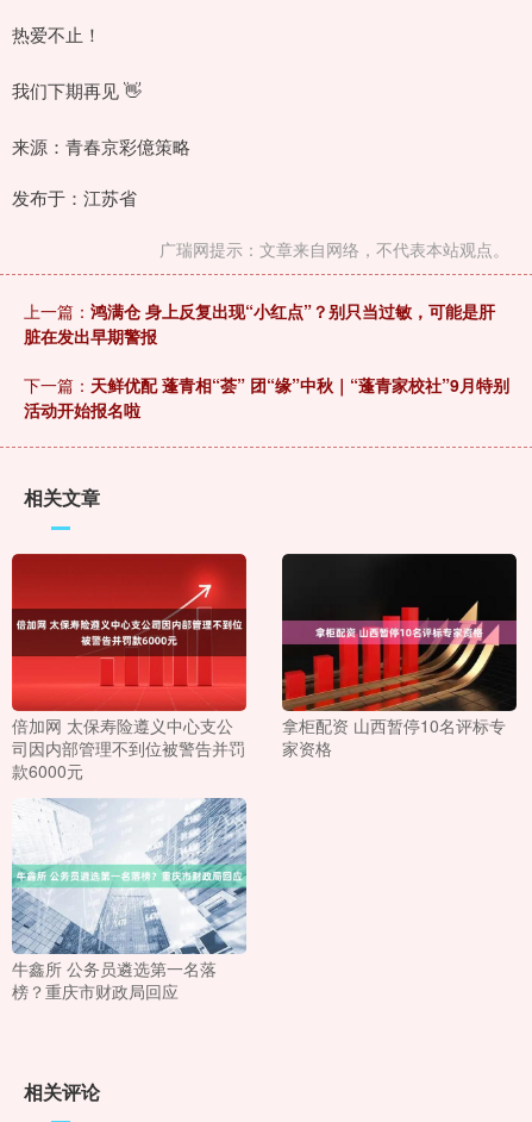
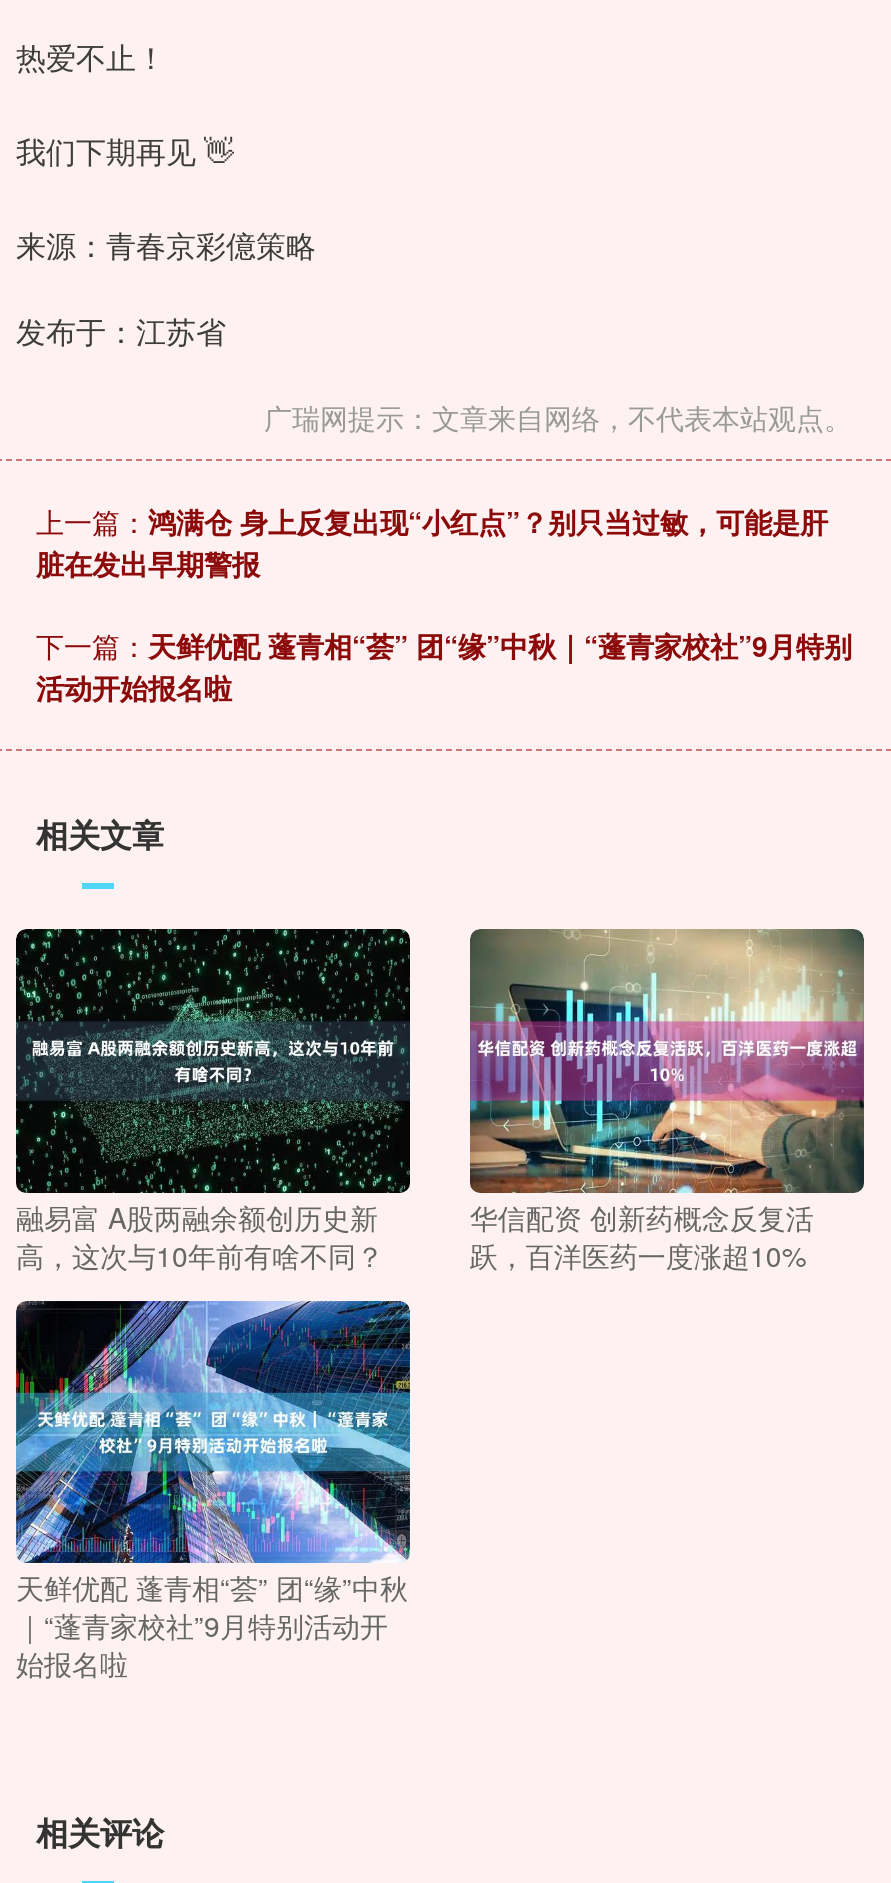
- [image]
- 倍加网 太保寿险遵义中心支公
- 司因内部管理不到位被警告并罚
- 款6000元
+ [image]
+ 融易富 A股两融余额创历史新
+ 高，这次与10年前有啥不同？

- [image]
- 拿柜配资 山西暂停10名评标专
- 家资格
+ [image]
+ 华信配资 创新药概念反复活
+ 跃，百洋医药一度涨超10%

- [image]
- 牛鑫所 公务员遴选第一名落
- 榜？重庆市财政局回应
+ [image]
+ 天鲜优配 蓬青相“荟” 团“缘”中秋
+ ｜“蓬青家校社”9月特别活动开
+ 始报名啦
